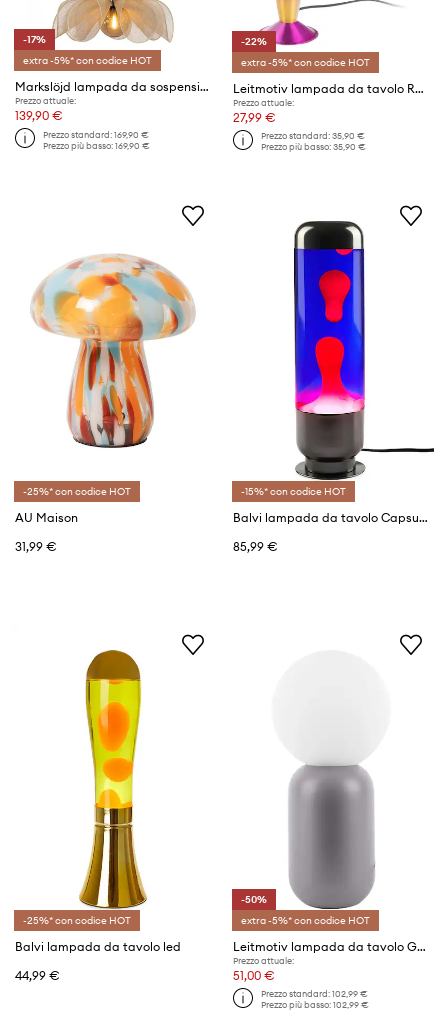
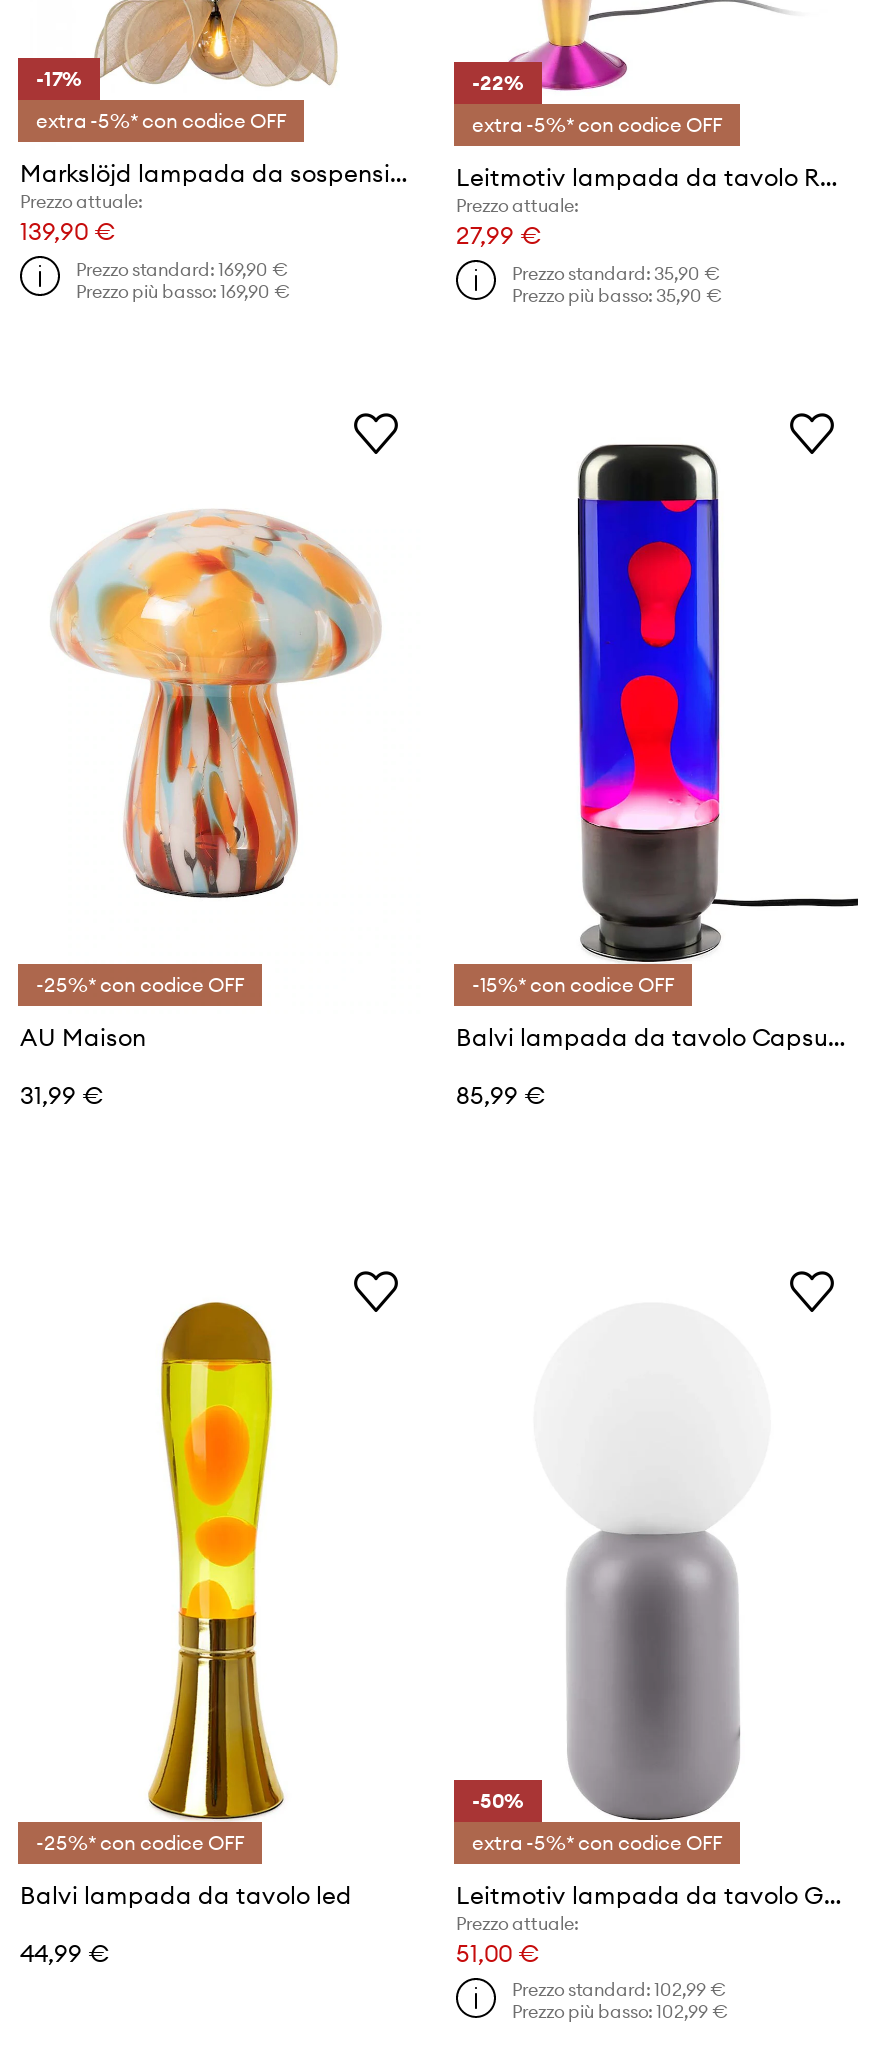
- extra -5%* con codice HOT
+ extra -5%* con codice OFF

- extra -5%* con codice HOT
+ extra -5%* con codice OFF

- -25%* con codice HOT
+ -25%* con codice OFF

- -15%* con codice HOT
+ -15%* con codice OFF

- -25%* con codice HOT
+ -25%* con codice OFF

- extra -5%* con codice HOT
+ extra -5%* con codice OFF
